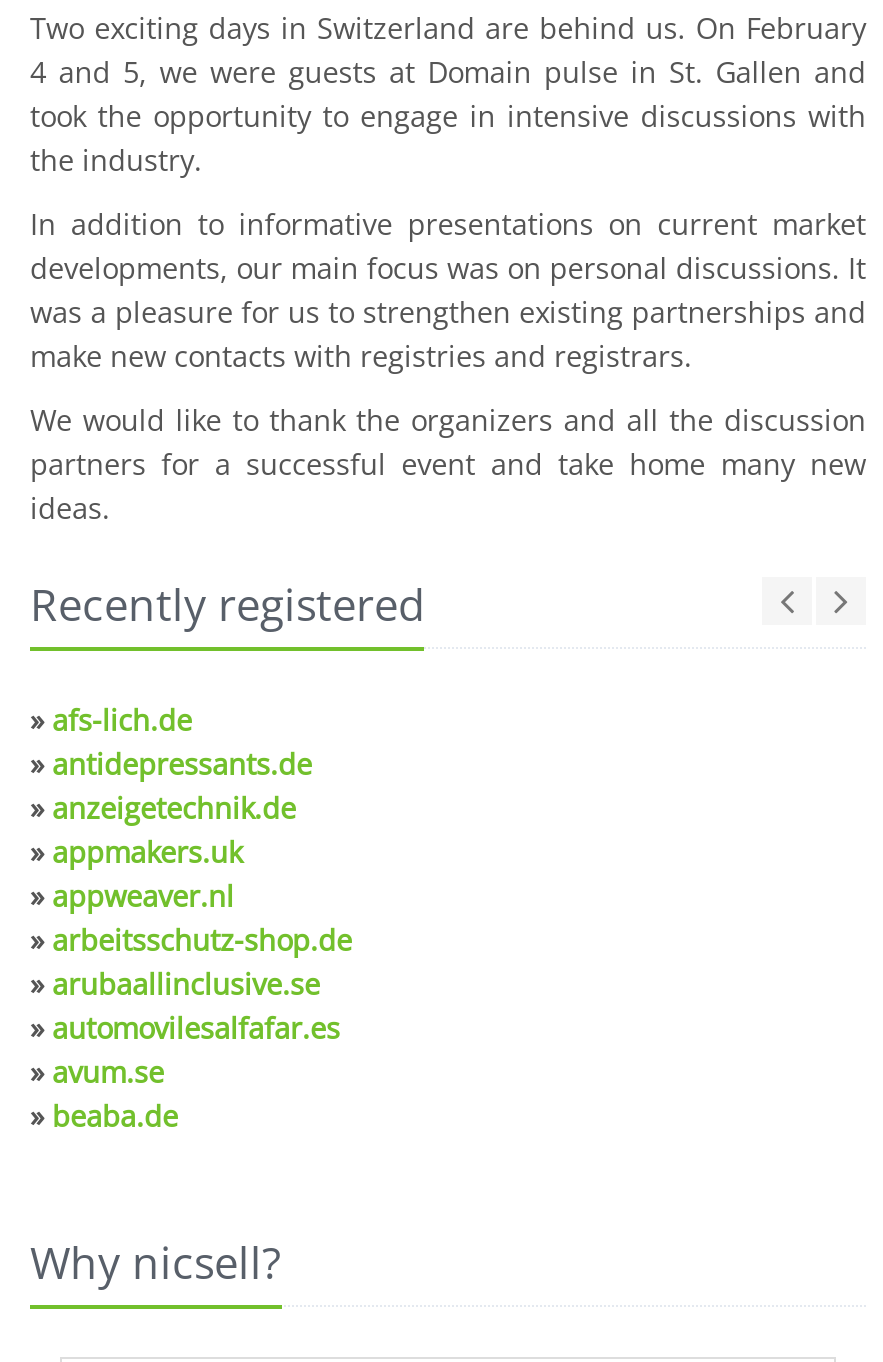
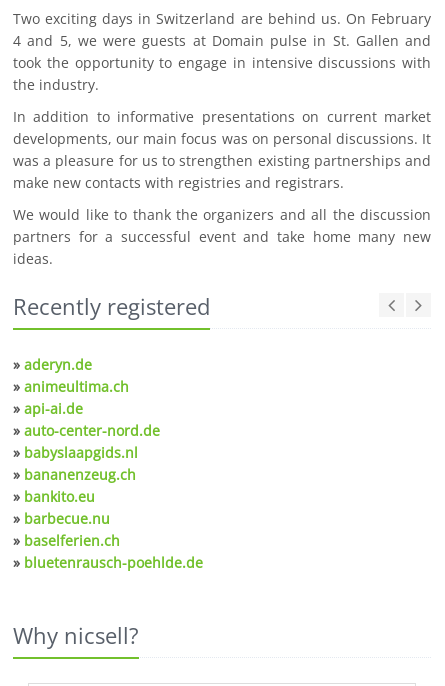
- » afs-lich.de
- » antidepressants.de
- » anzeigetechnik.de
- » appmakers.uk
- » appweaver.nl
- » arbeitsschutz-shop.de
- » arubaallinclusive.se
- » automovilesalfafar.es
- » avum.se
- » beaba.de
+ » aderyn.de
+ » animeultima.ch
+ » api-ai.de
+ » auto-center-nord.de
+ » babyslaapgids.nl
+ » bananenzeug.ch
+ » bankito.eu
+ » barbecue.nu
+ » baselferien.ch
+ » bluetenrausch-poehlde.de
